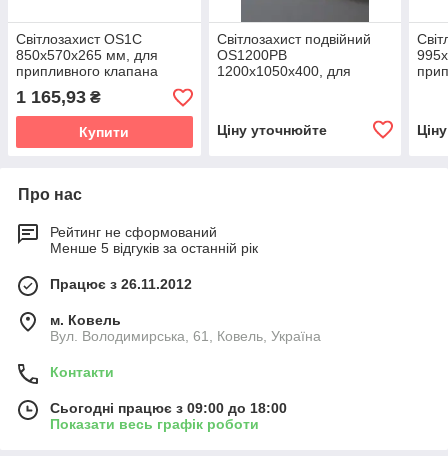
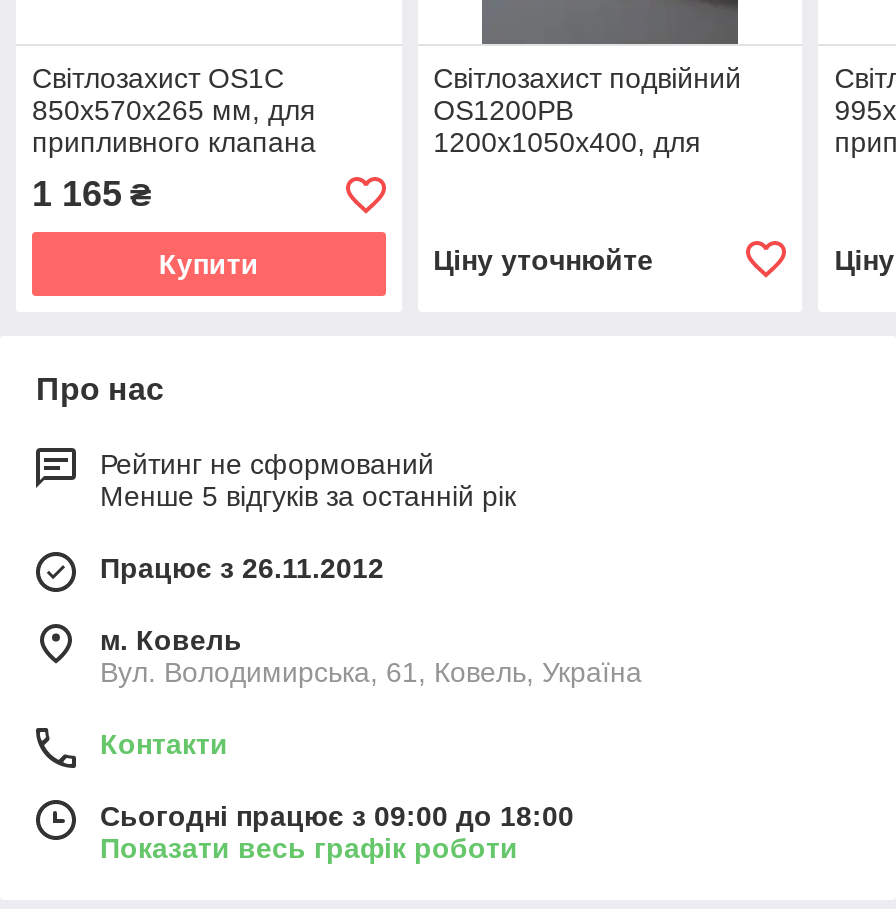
- 1 165,93 ₴
+ 1 165 ₴
